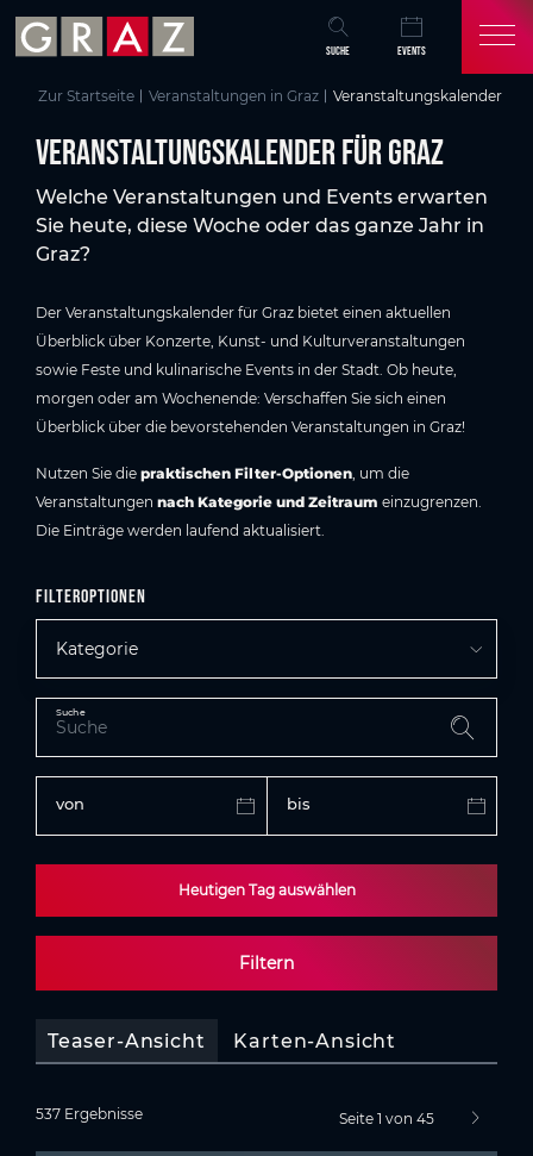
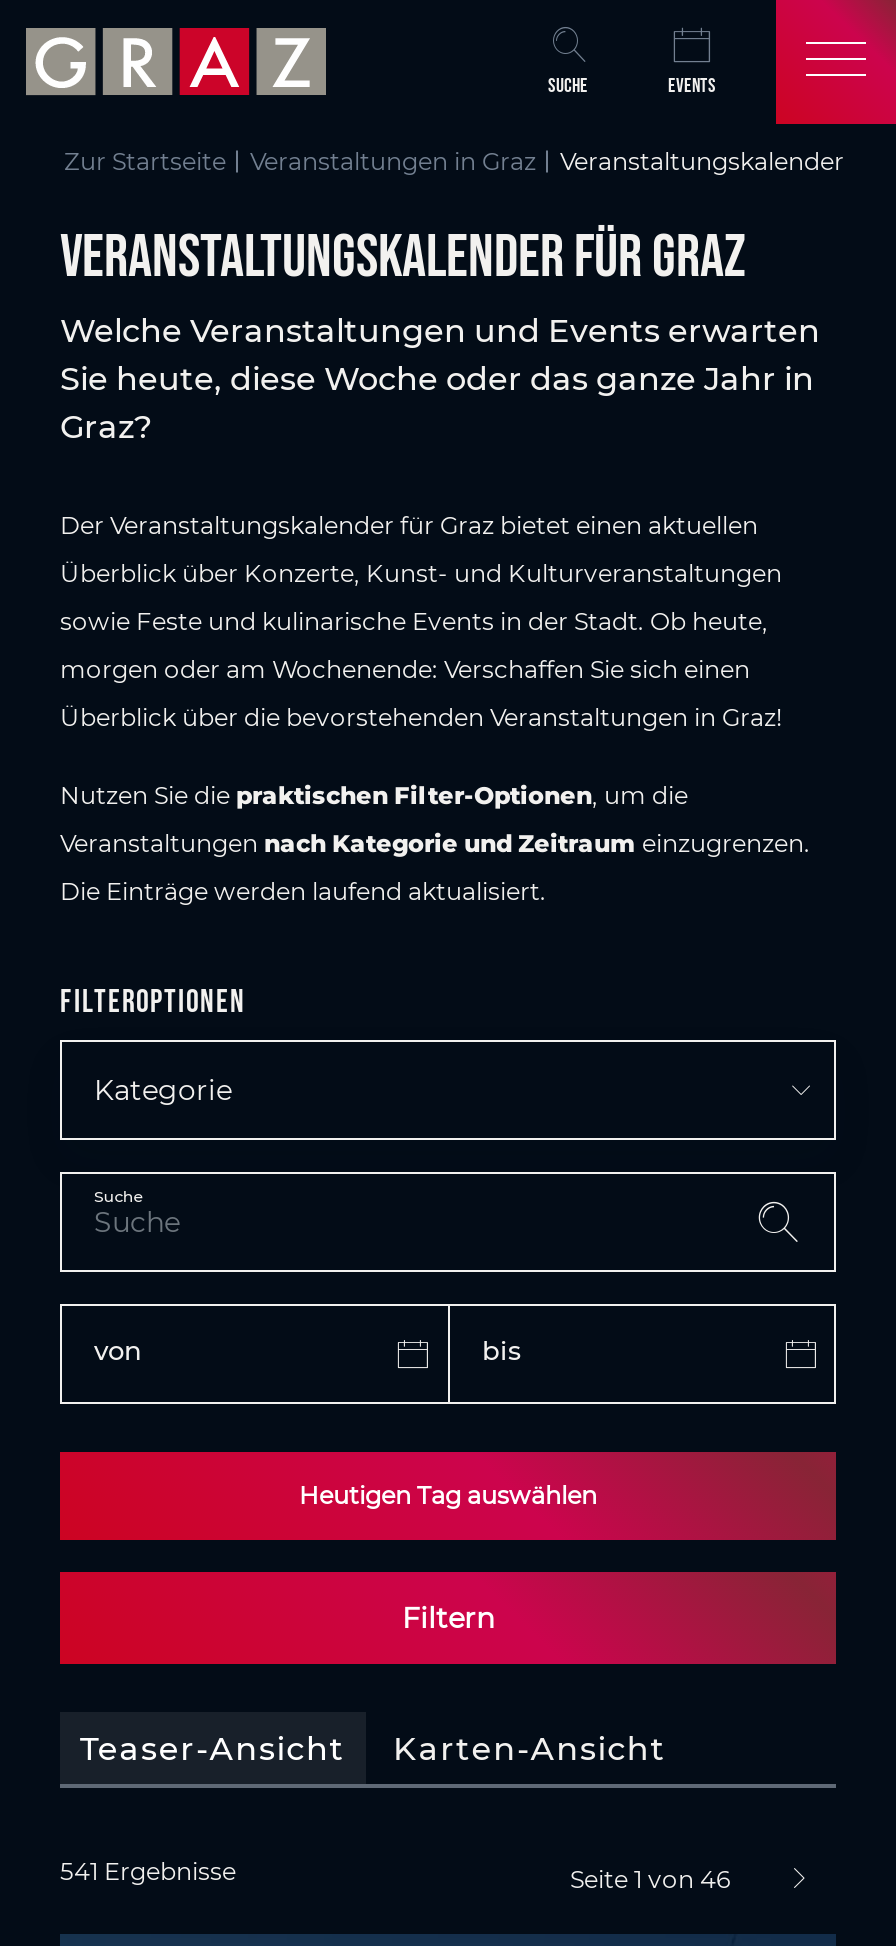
- 537 Ergebnisse
+ 541 Ergebnisse

- Seite 1 von 45
+ Seite 1 von 46
